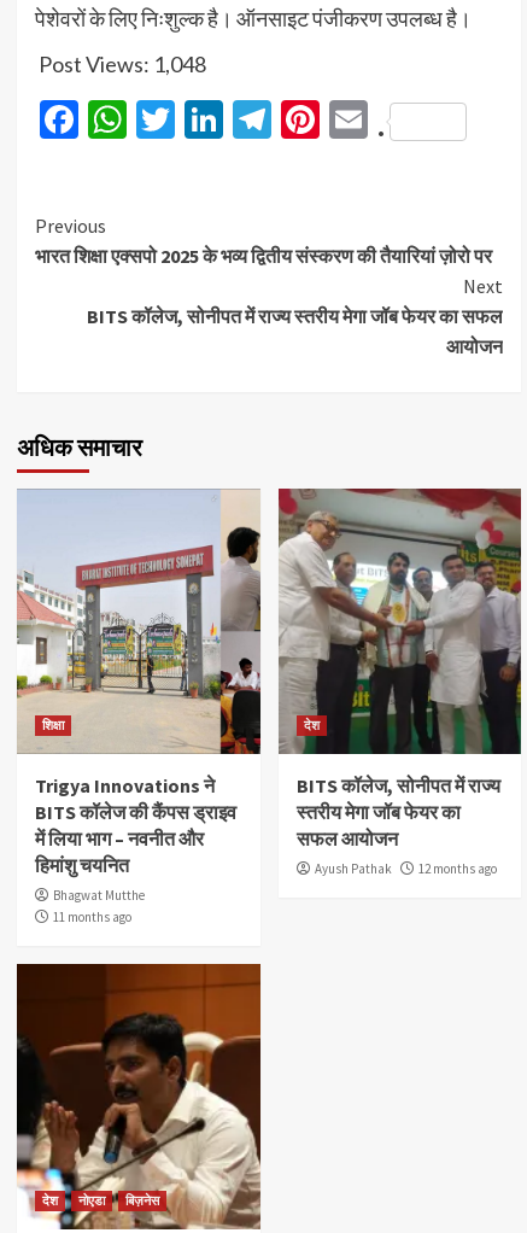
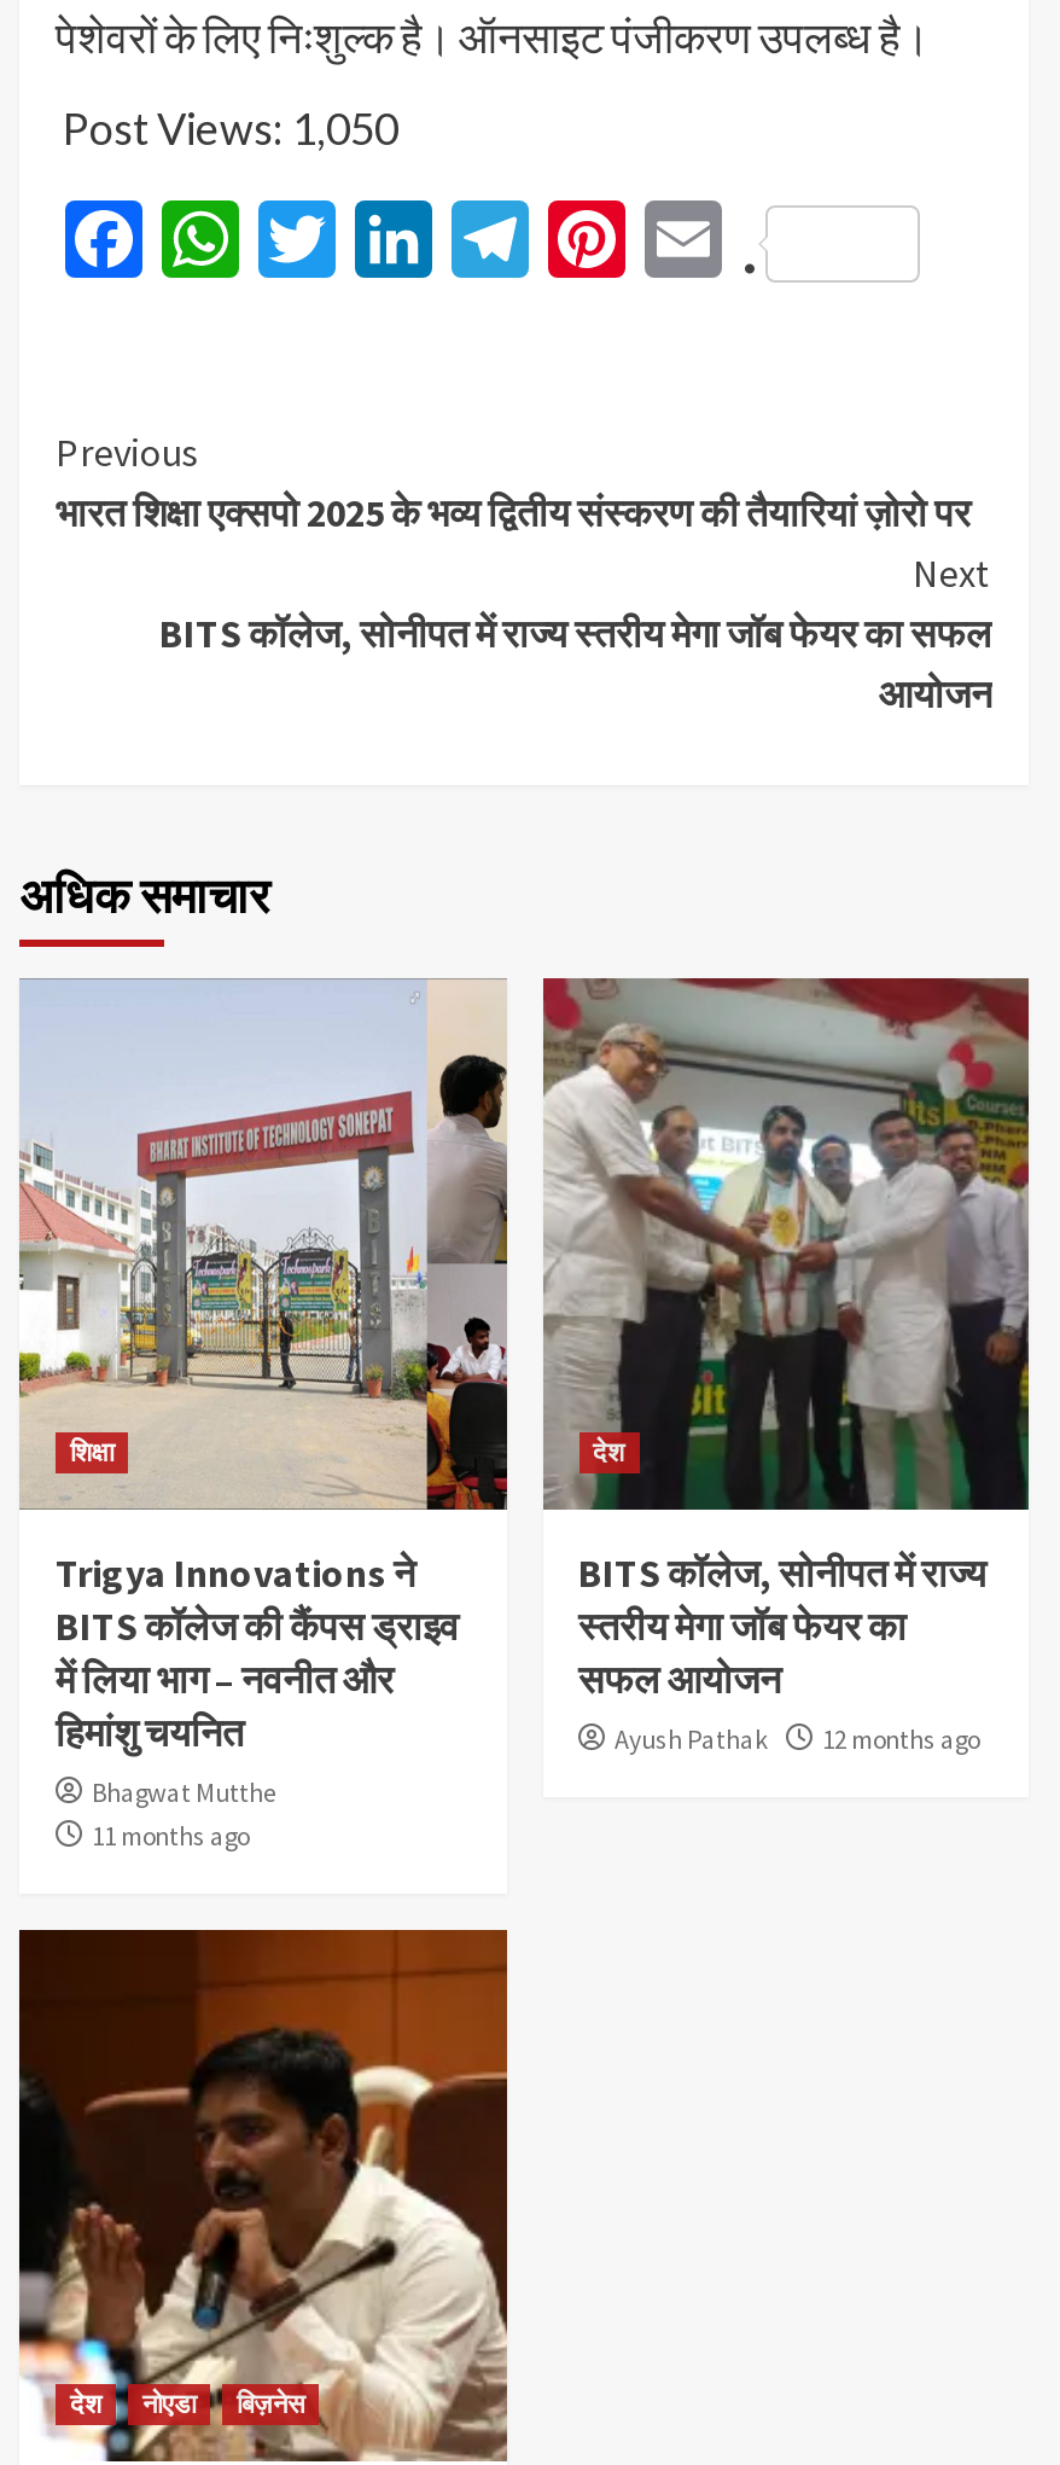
- Post Views: 1,048
+ Post Views: 1,050
